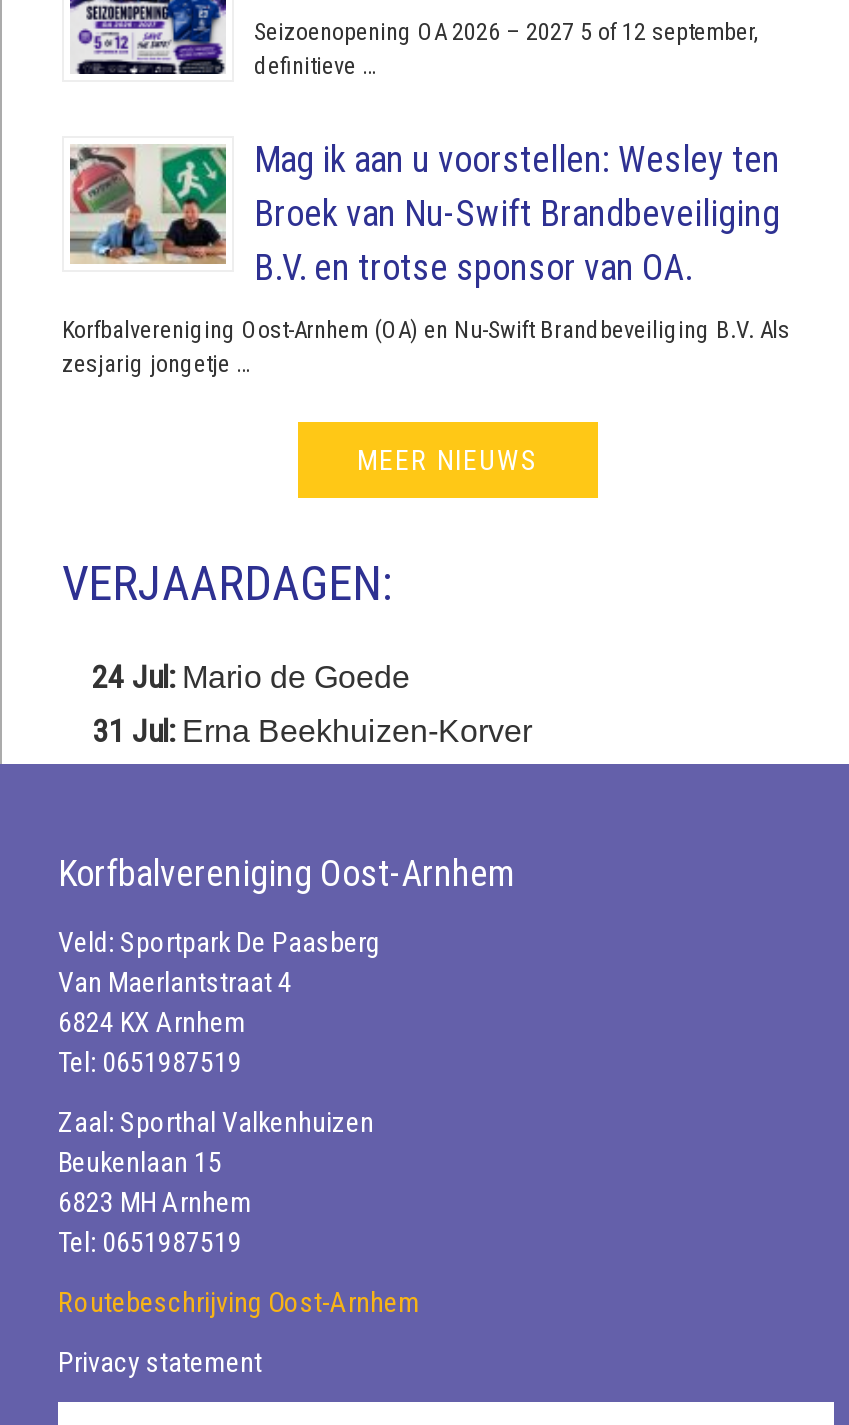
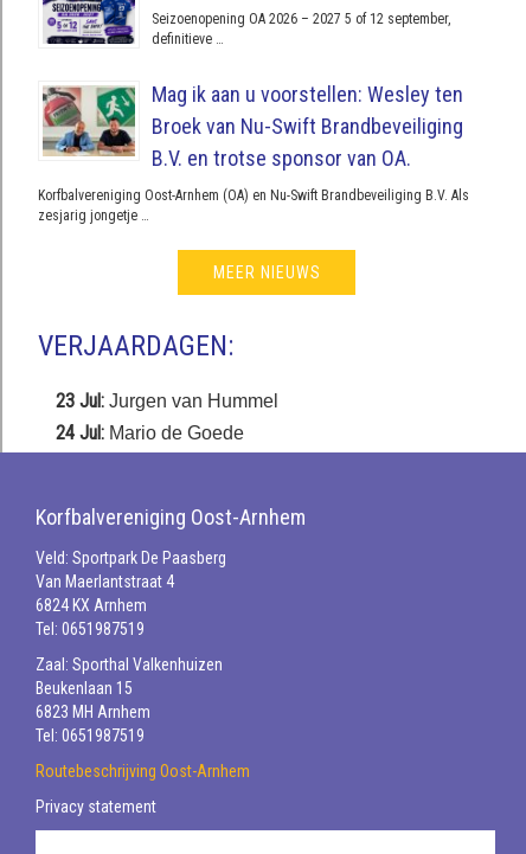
+ 23 Jul: Jurgen van Hummel

moved down: 24 Jul: Mario de Goede

- 31 Jul: Erna Beekhuizen-Korver
